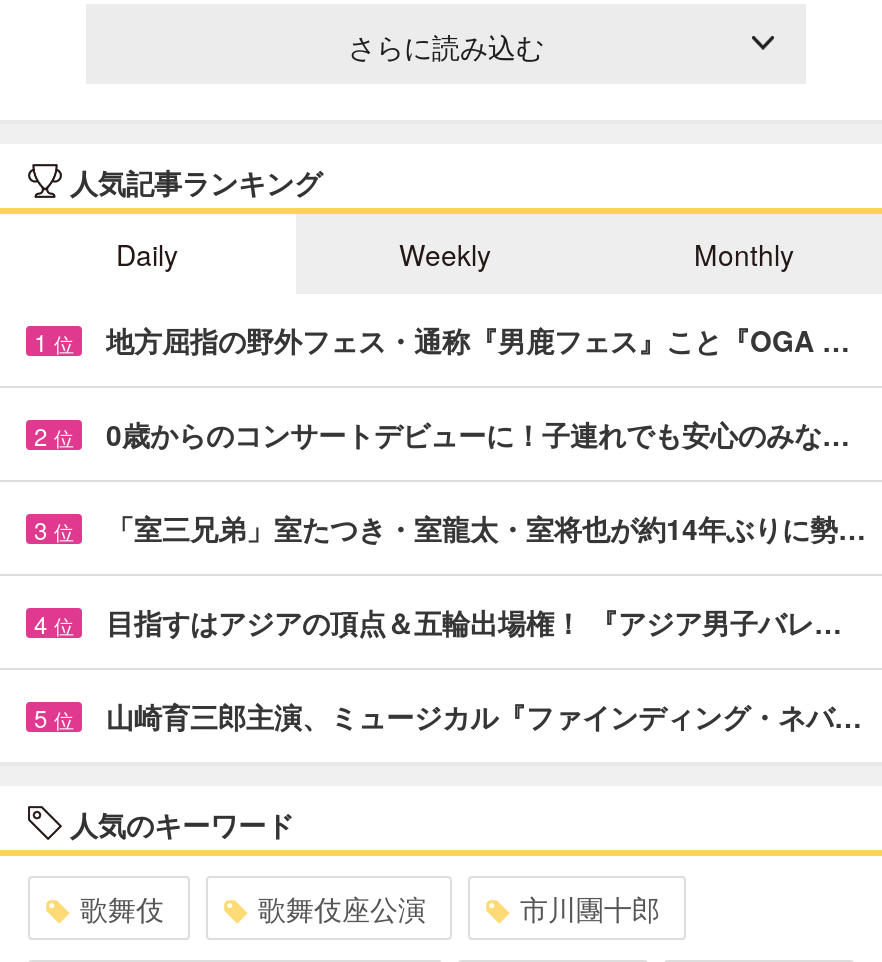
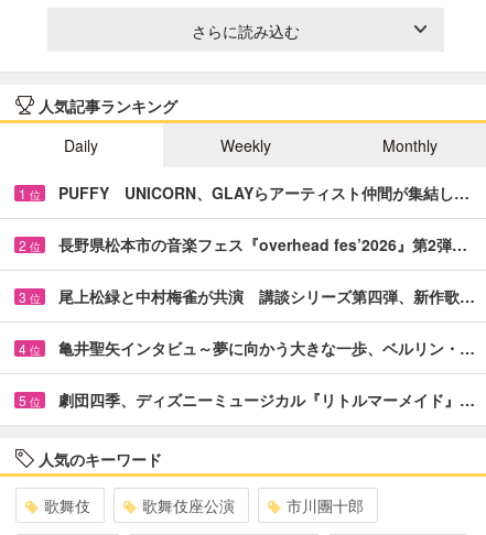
- 地方屈指の野外フェス・通称『男鹿フェス』こと『OGA …
+ PUFFY UNICORN、GLAYらアーティスト仲間が集結し…

- 0歳からのコンサートデビューに！子連れでも安心のみな…
+ 長野県松本市の音楽フェス『overhead fes’2026』第2弾…

- 「室三兄弟」室たつき・室龍太・室将也が約14年ぶりに勢…
+ 尾上松緑と中村梅雀が共演 講談シリーズ第四弾、新作歌…

- 目指すはアジアの頂点＆五輪出場権！ 『アジア男子バレ…
+ 亀井聖矢インタビュ～夢に向かう大きな一歩、ベルリン・…

- 山崎育三郎主演、ミュージカル『ファインディング・ネバ…
+ 劇団四季、ディズニーミュージカル『リトルマーメイド』…
